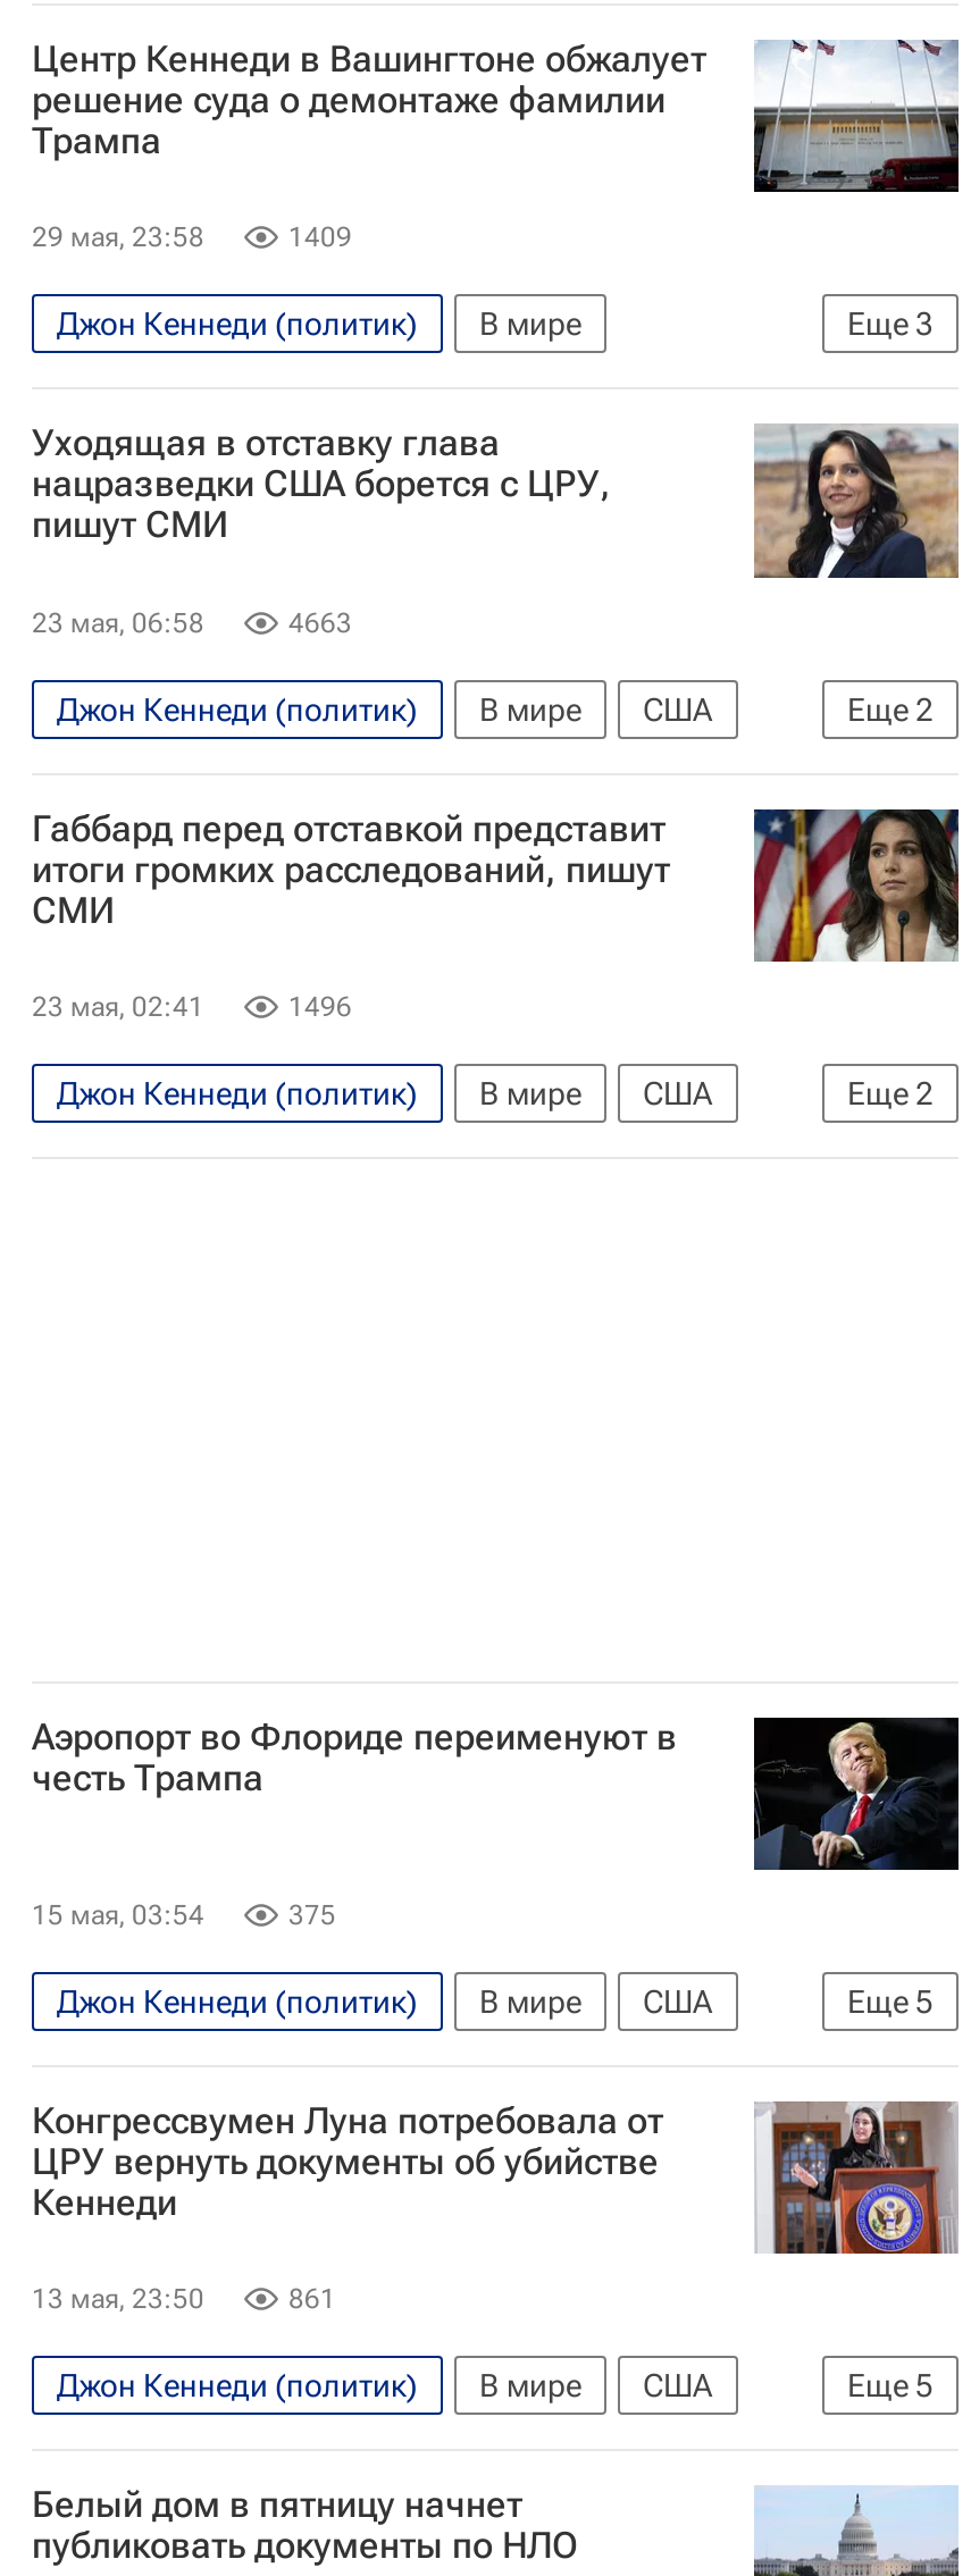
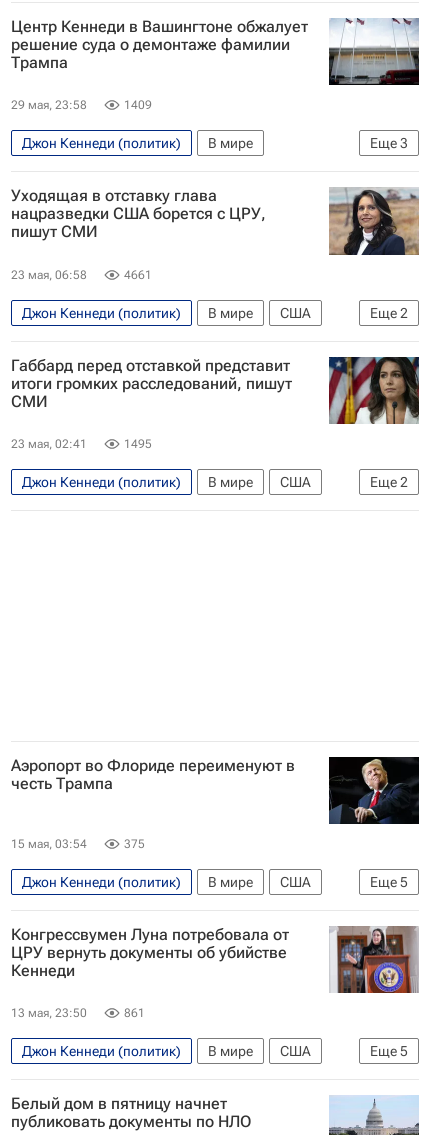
- 4663
+ 4661

- 1496
+ 1495
